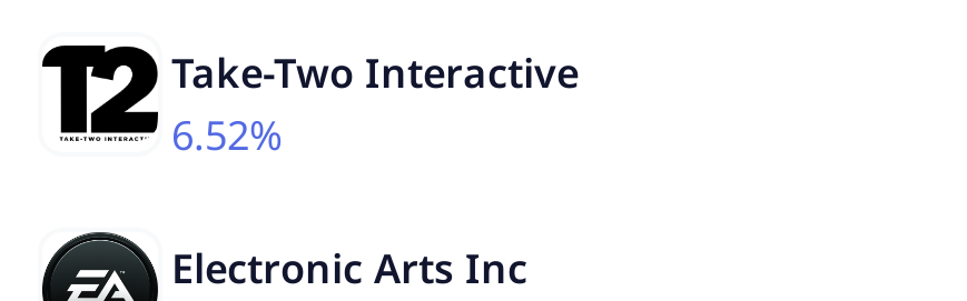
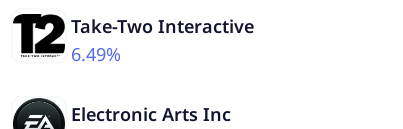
- 6.52%
+ 6.49%
